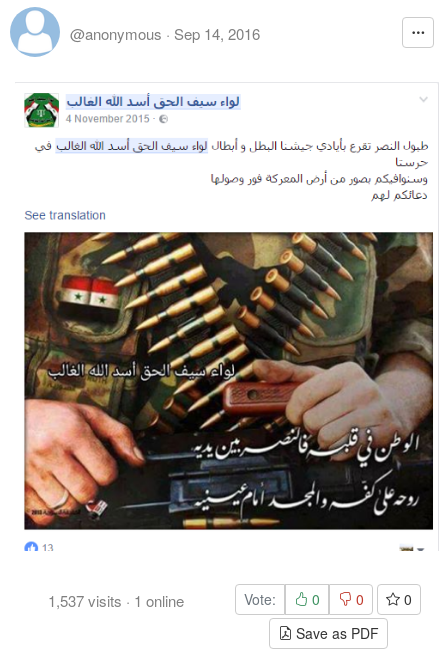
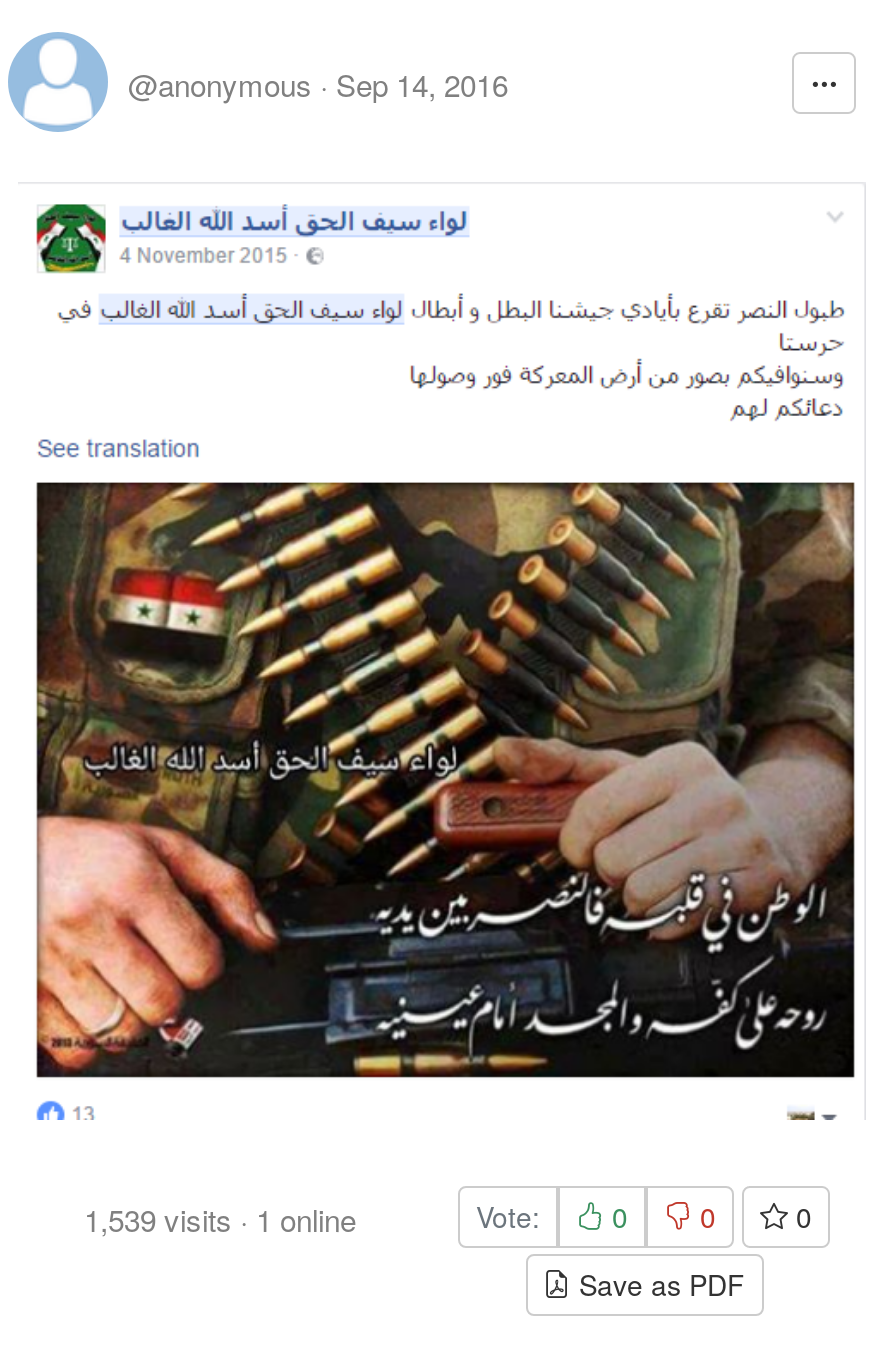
- 1,537 visits · 1 online
+ 1,539 visits · 1 online
